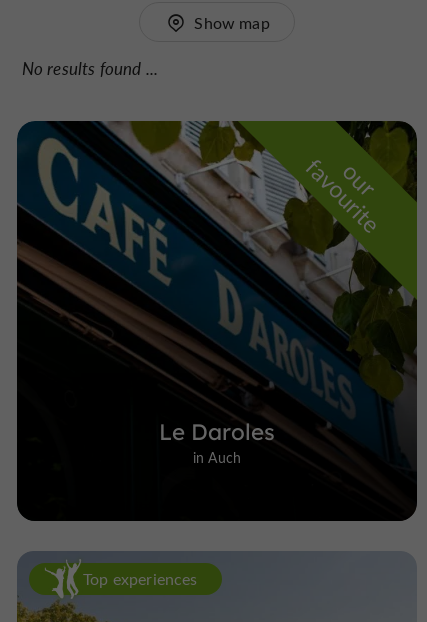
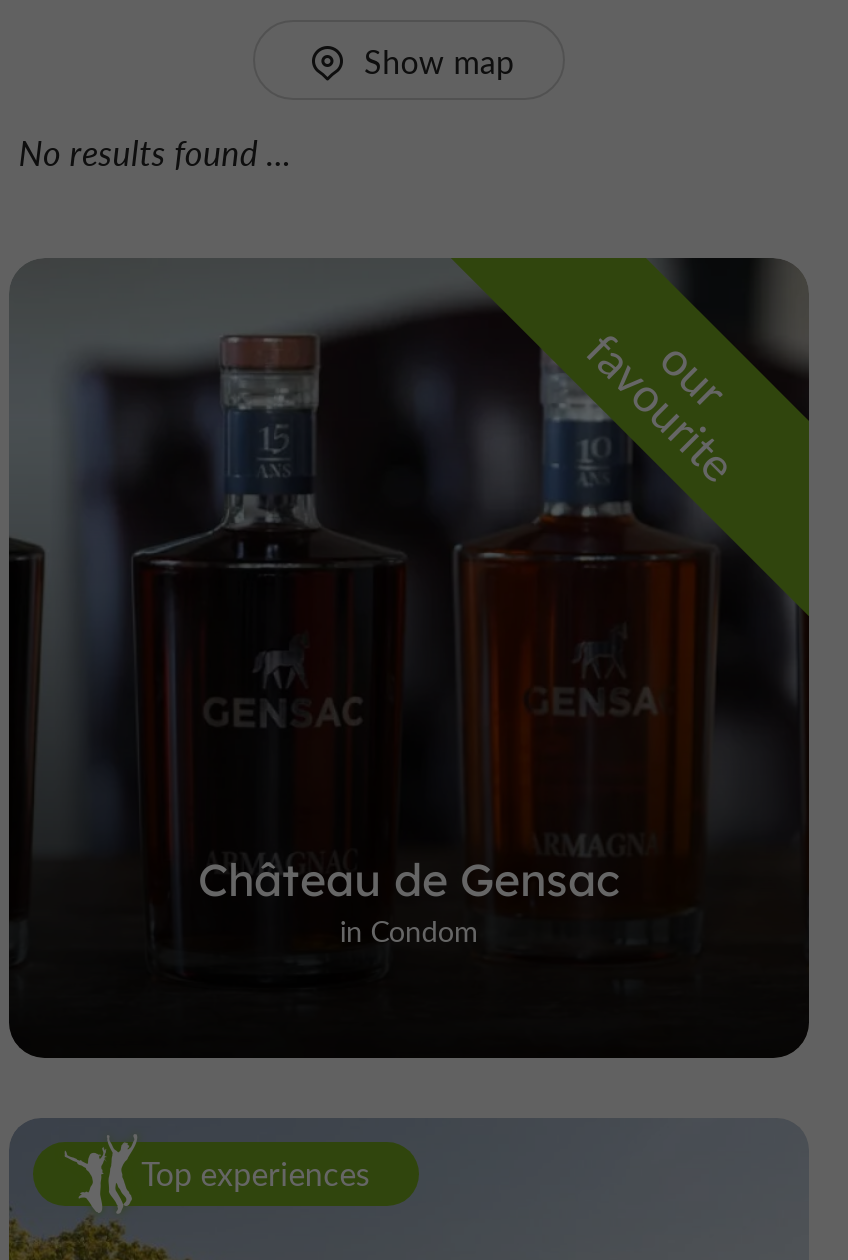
- [image]
- Le Daroles
- in Auch
+ [image]
+ Château de Gensac
+ in Condom
